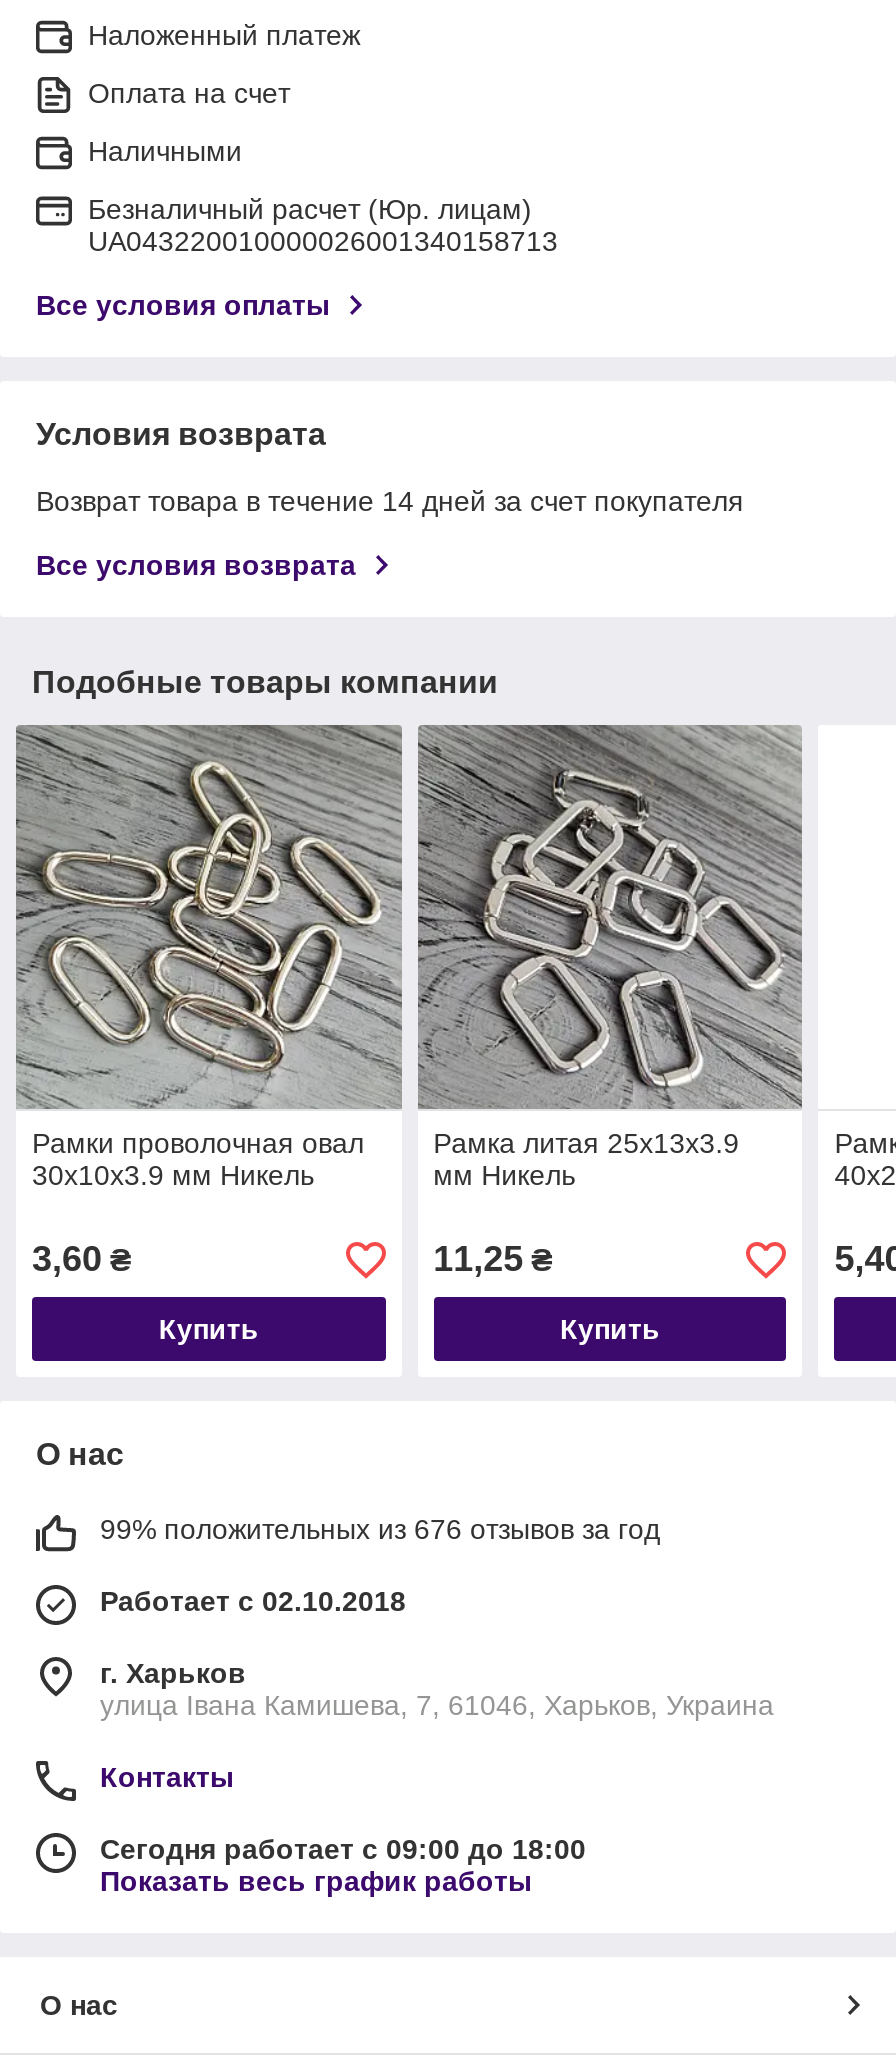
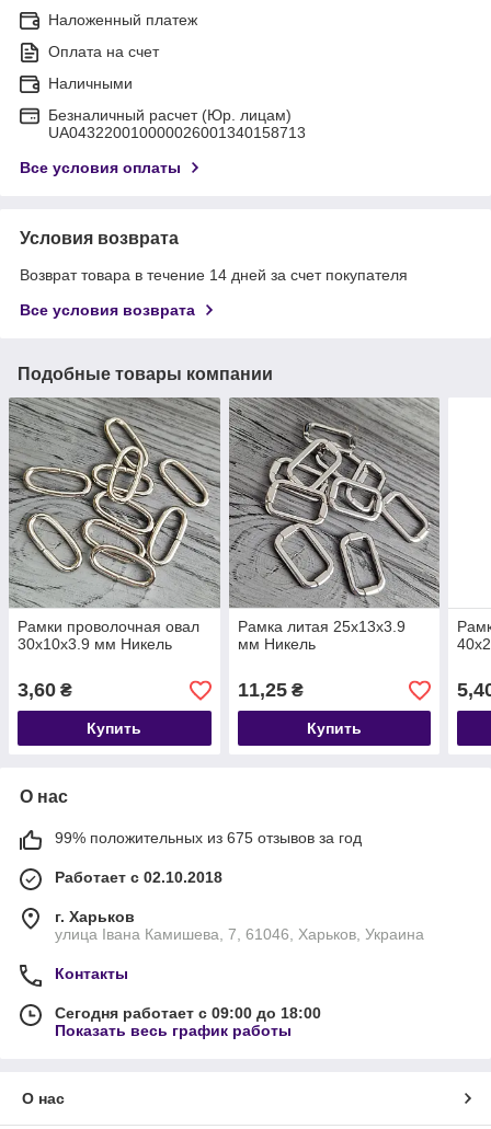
- 99% положительных из 676 отзывов за год
+ 99% положительных из 675 отзывов за год
